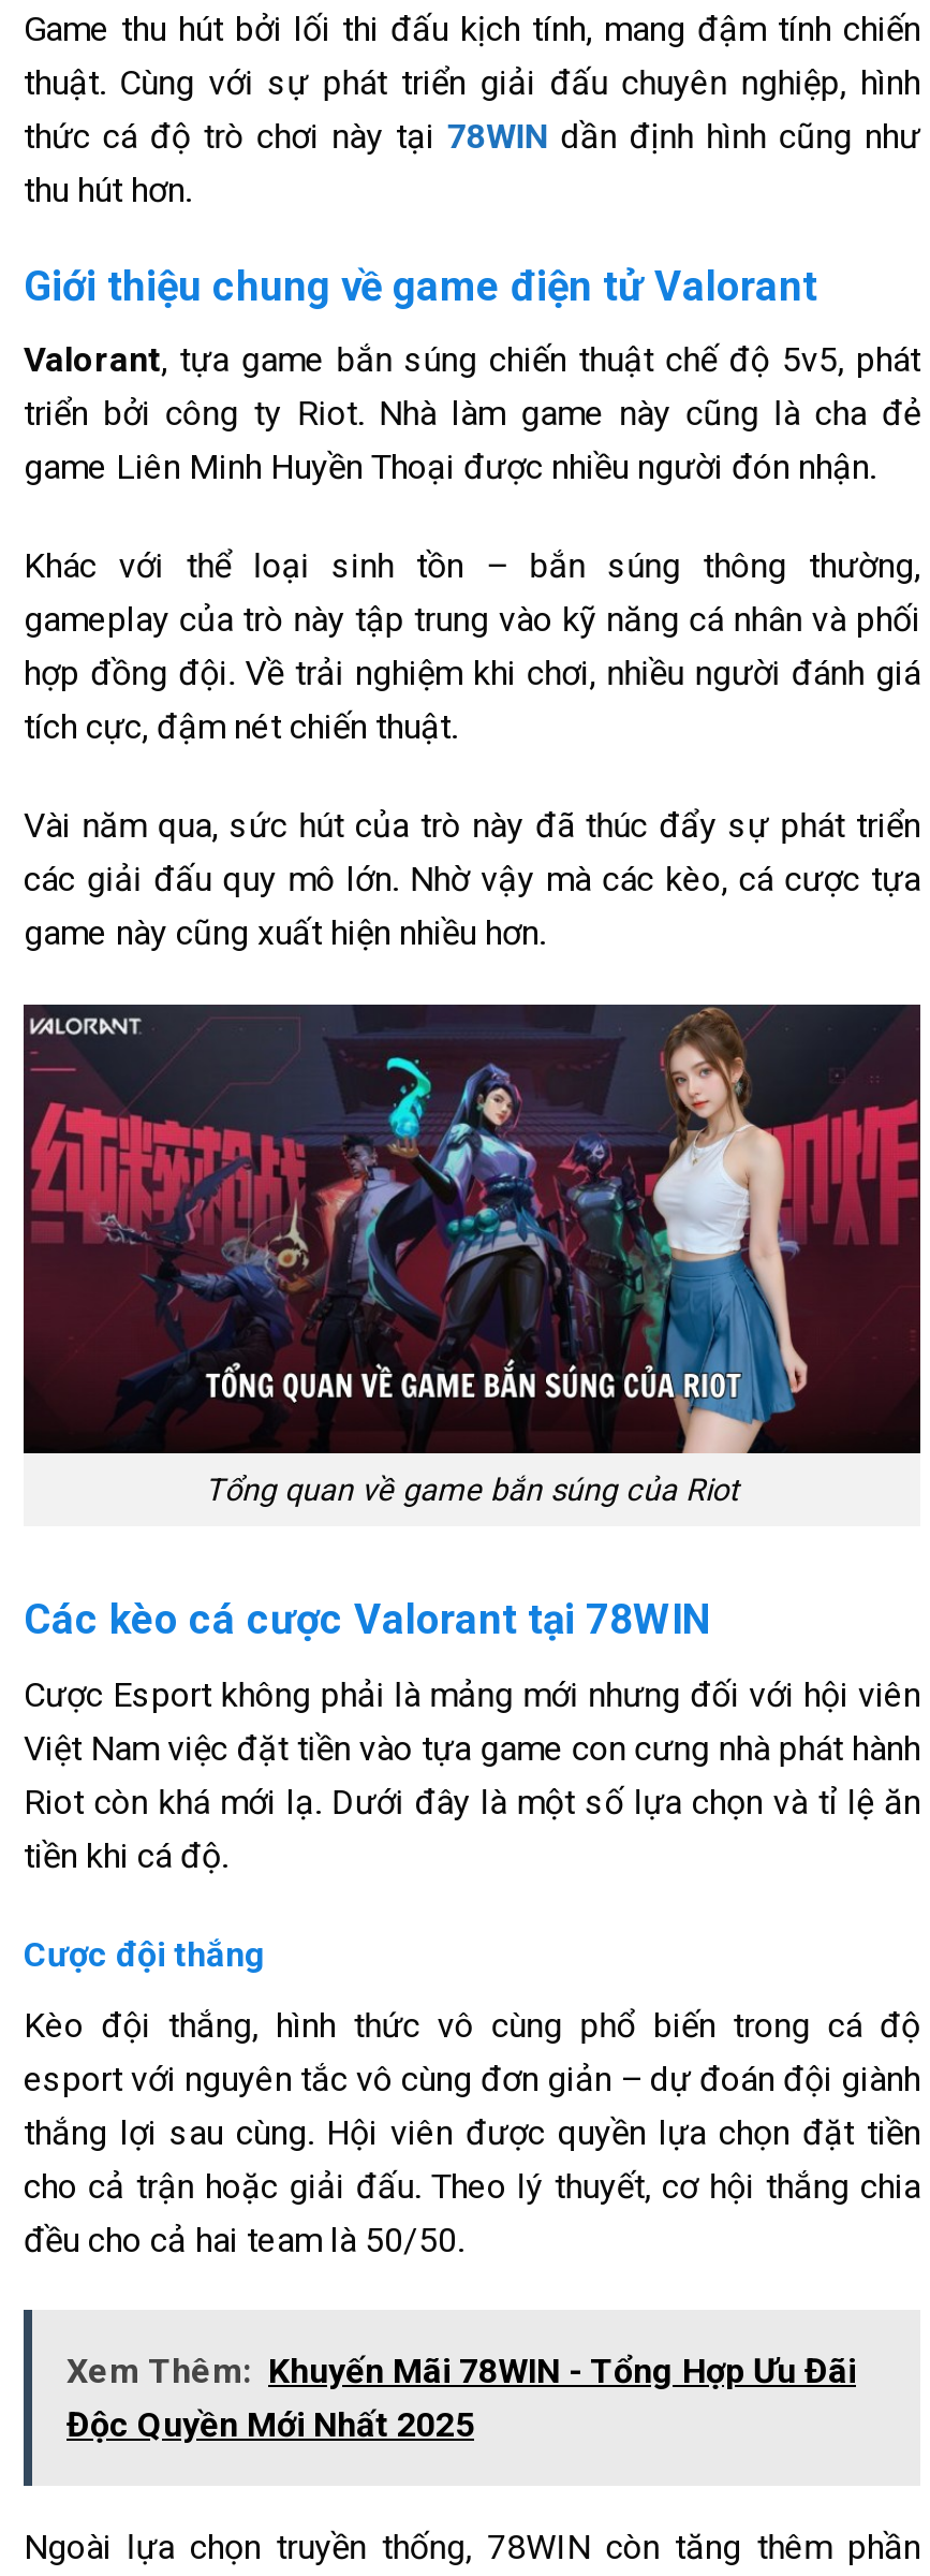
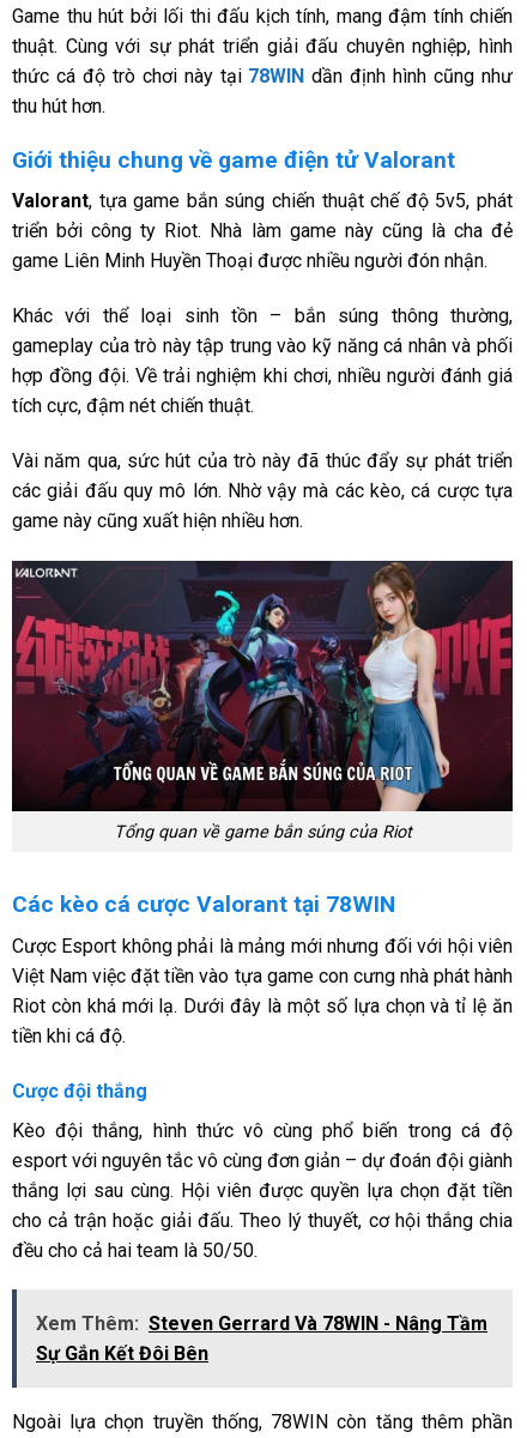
- Xem Thêm: Khuyến Mãi 78WIN - Tổng Hợp Ưu Đãi
- Độc Quyền Mới Nhất 2025
+ Xem Thêm: Steven Gerrard Và 78WIN - Nâng Tầm
+ Sự Gắn Kết Đôi Bên
